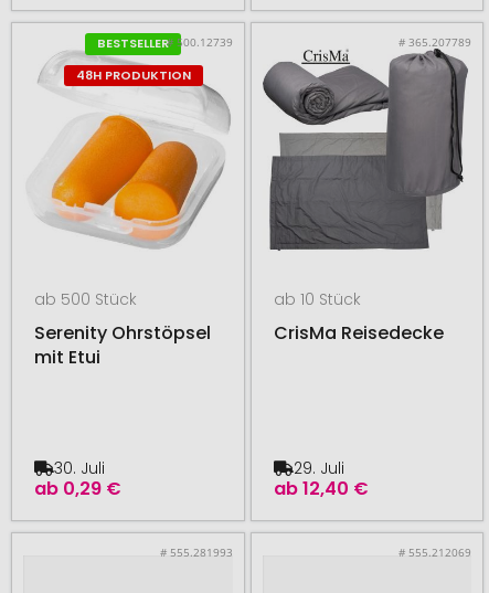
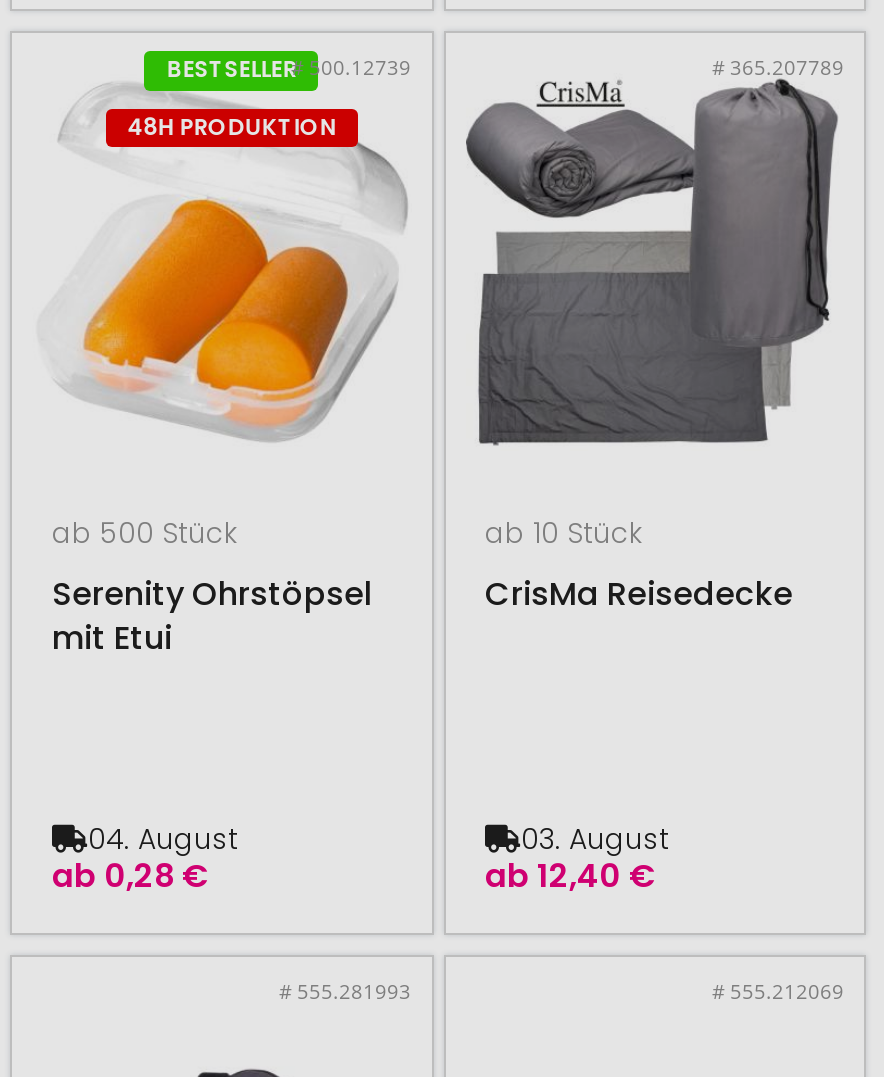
- 30. Juli
+ 04. August

- 29. Juli
+ 03. August

- ab 0,29 €
+ ab 0,28 €
